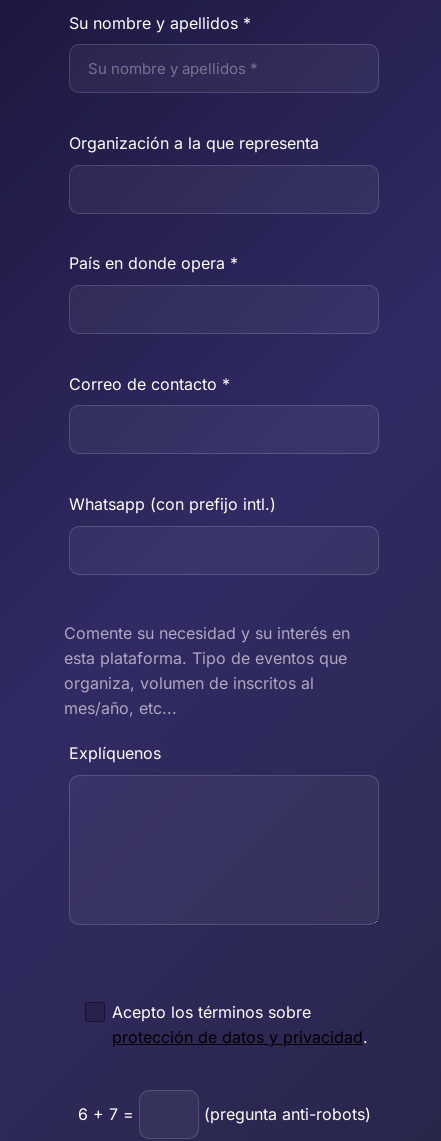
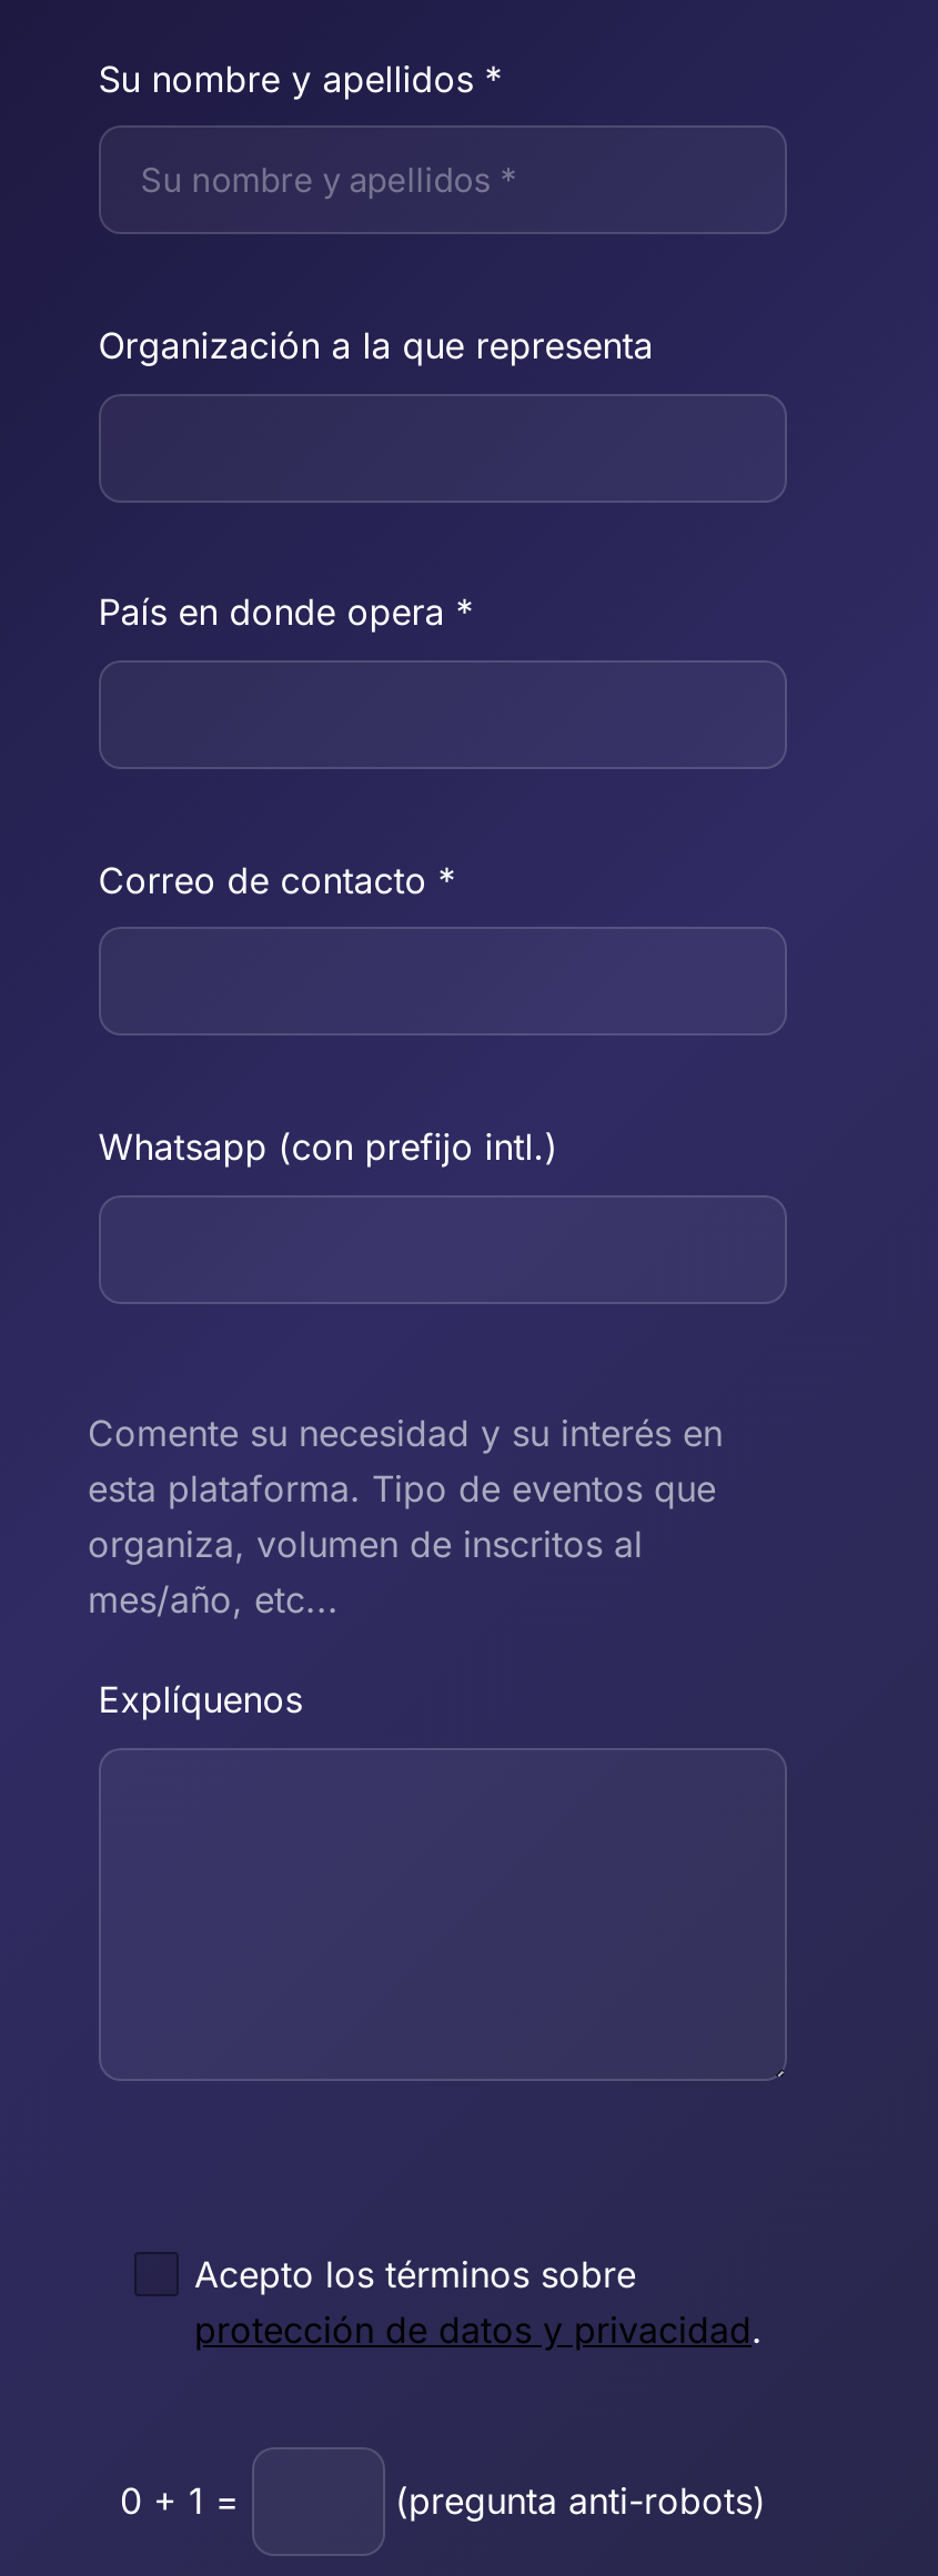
- 6 + 7 =
+ 0 + 1 =
